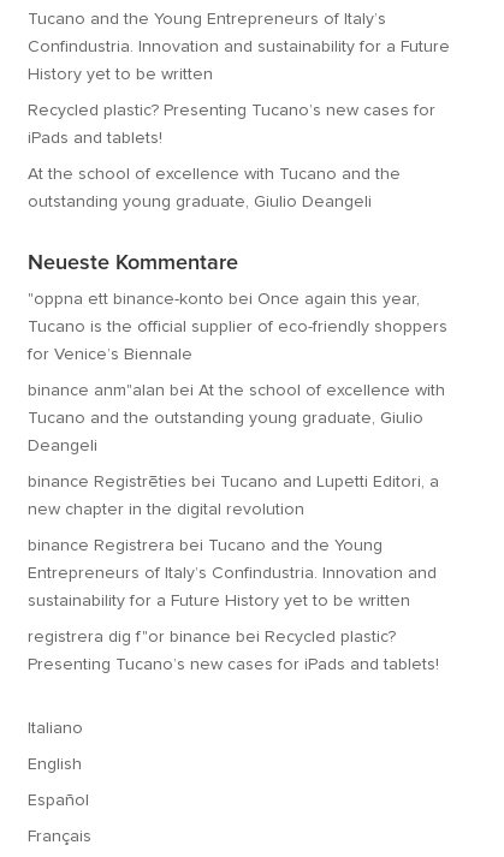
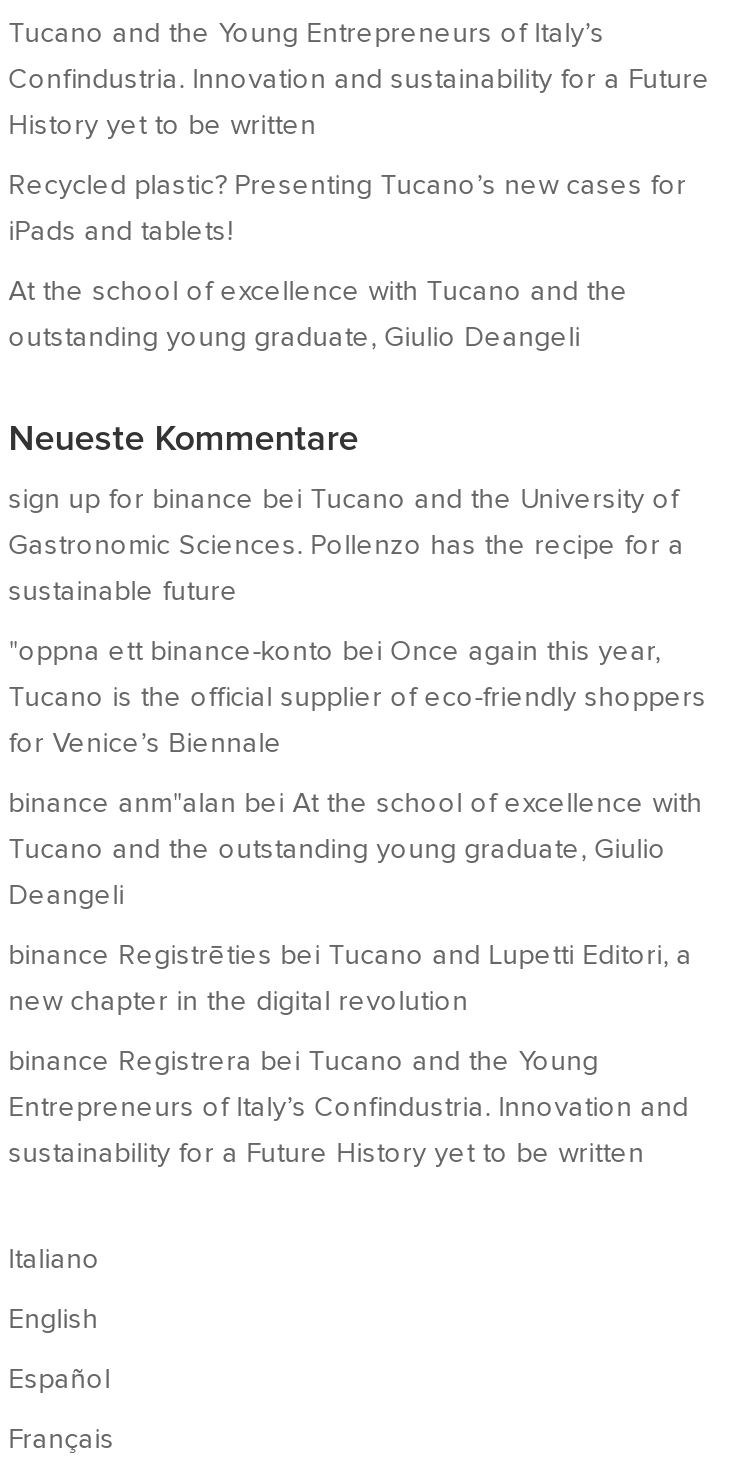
+ sign up for binance bei Tucano and the University of
+ Gastronomic Sciences. Pollenzo has the recipe for a
+ sustainable future

moved down: "oppna ett binance-konto bei Once again this year, | Tucano is the official supplier of eco-friendly shoppers | for Venice’s Biennale | ... | Entrepreneurs of Italy’s Confindustria. Innovation and | sustainability for a Future History yet to be written

- registrera dig f"or binance bei Recycled plastic?
- Presenting Tucano’s new cases for iPads and tablets!
